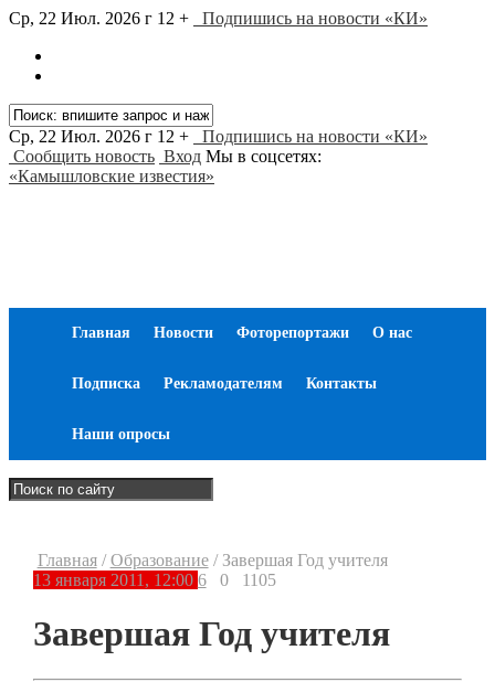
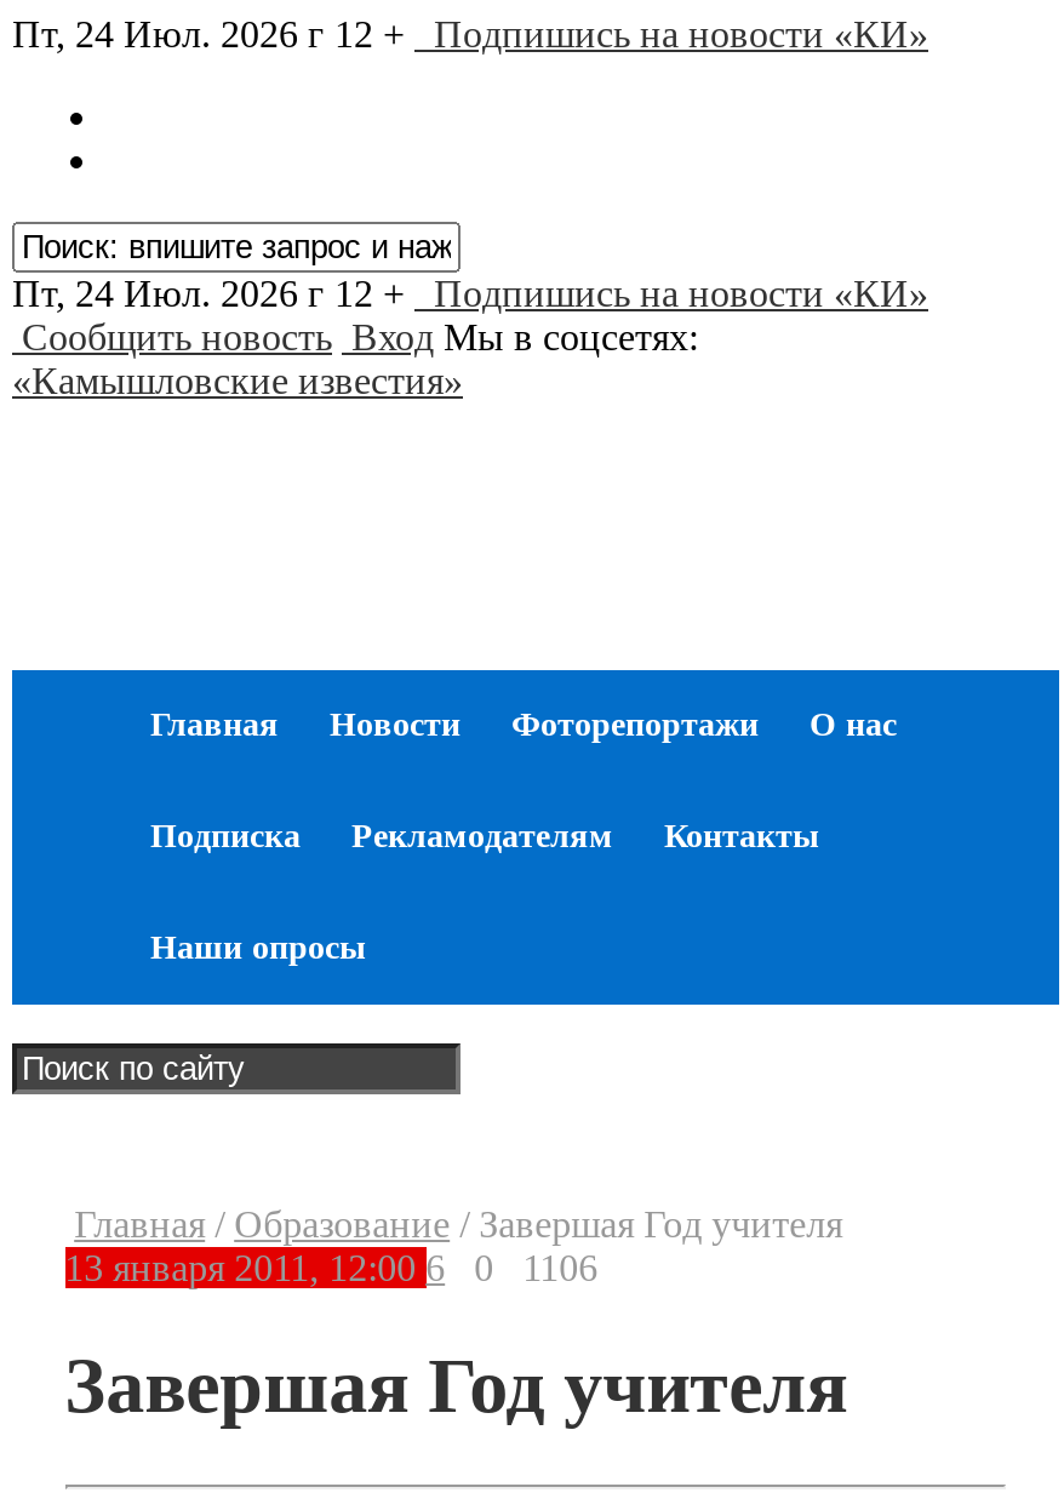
- Ср, 22 Июл. 2026 г 12 + Подпишись на новости «КИ»
+ Пт, 24 Июл. 2026 г 12 + Подпишись на новости «КИ»

- Ср, 22 Июл. 2026 г 12 + Подпишись на новости «КИ»
+ Пт, 24 Июл. 2026 г 12 + Подпишись на новости «КИ»

- 0 1105
+ 0 1106
